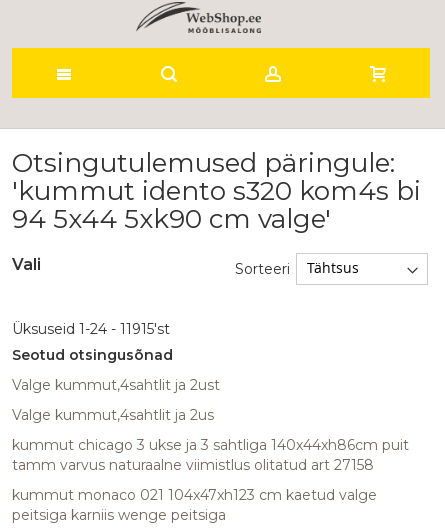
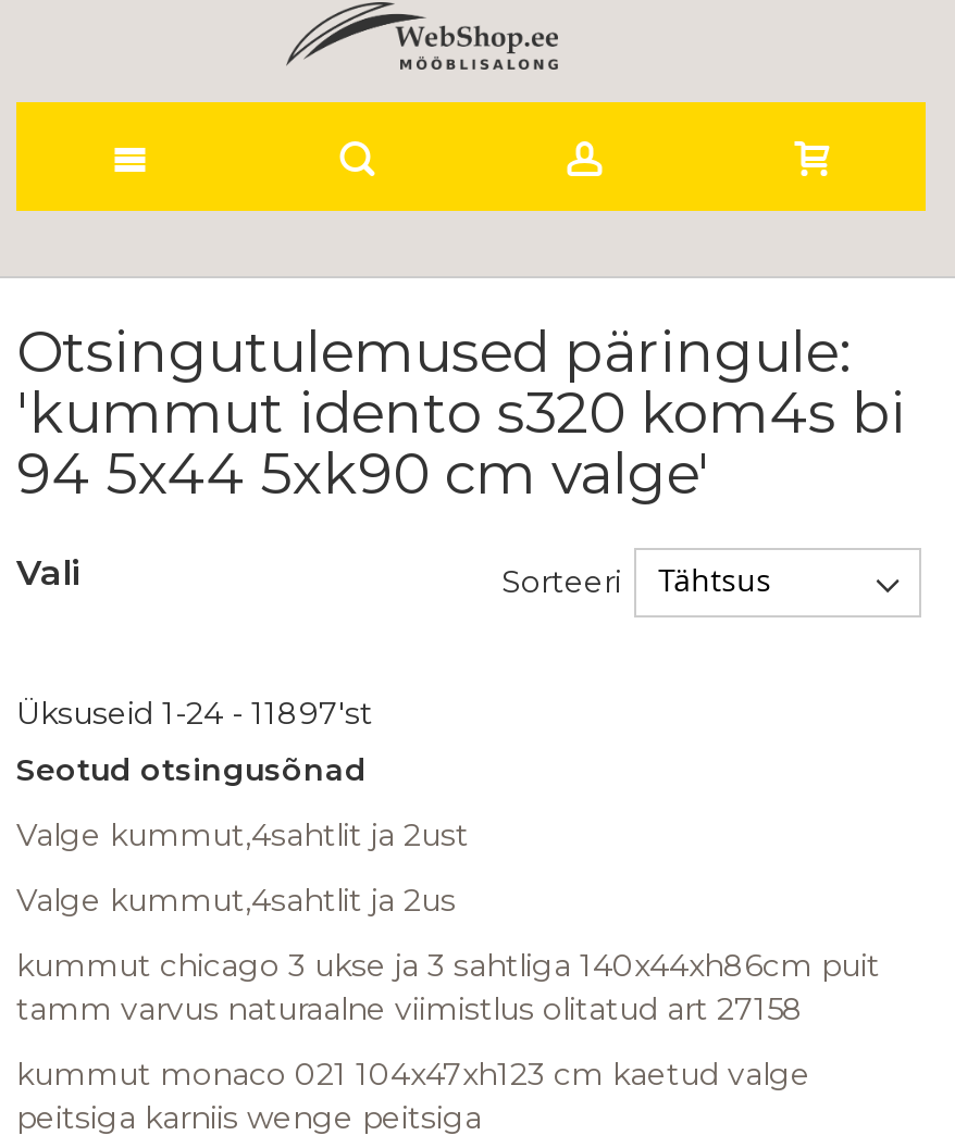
- Üksuseid 1 -24 - 11915'st
+ Üksuseid 1 -24 - 11897'st
